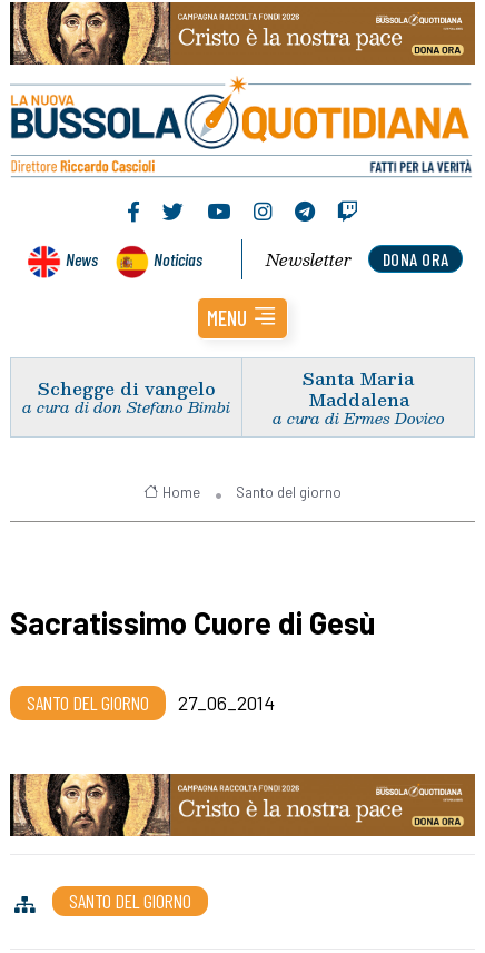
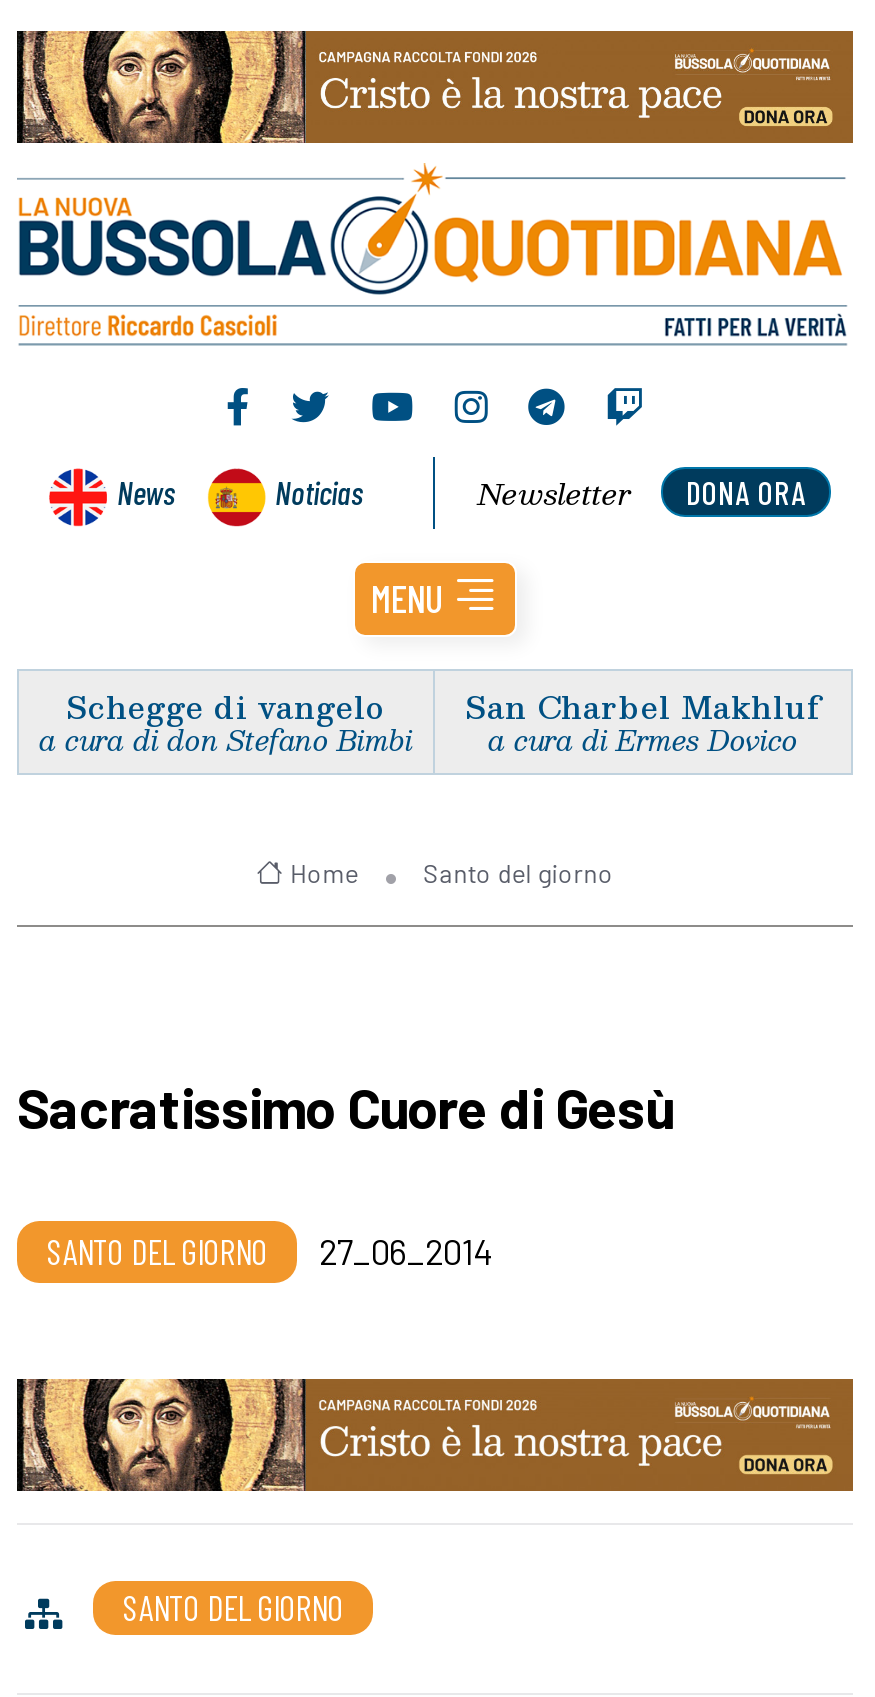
- Santa Maria
- Maddalena
+ San Charbel Makhluf
